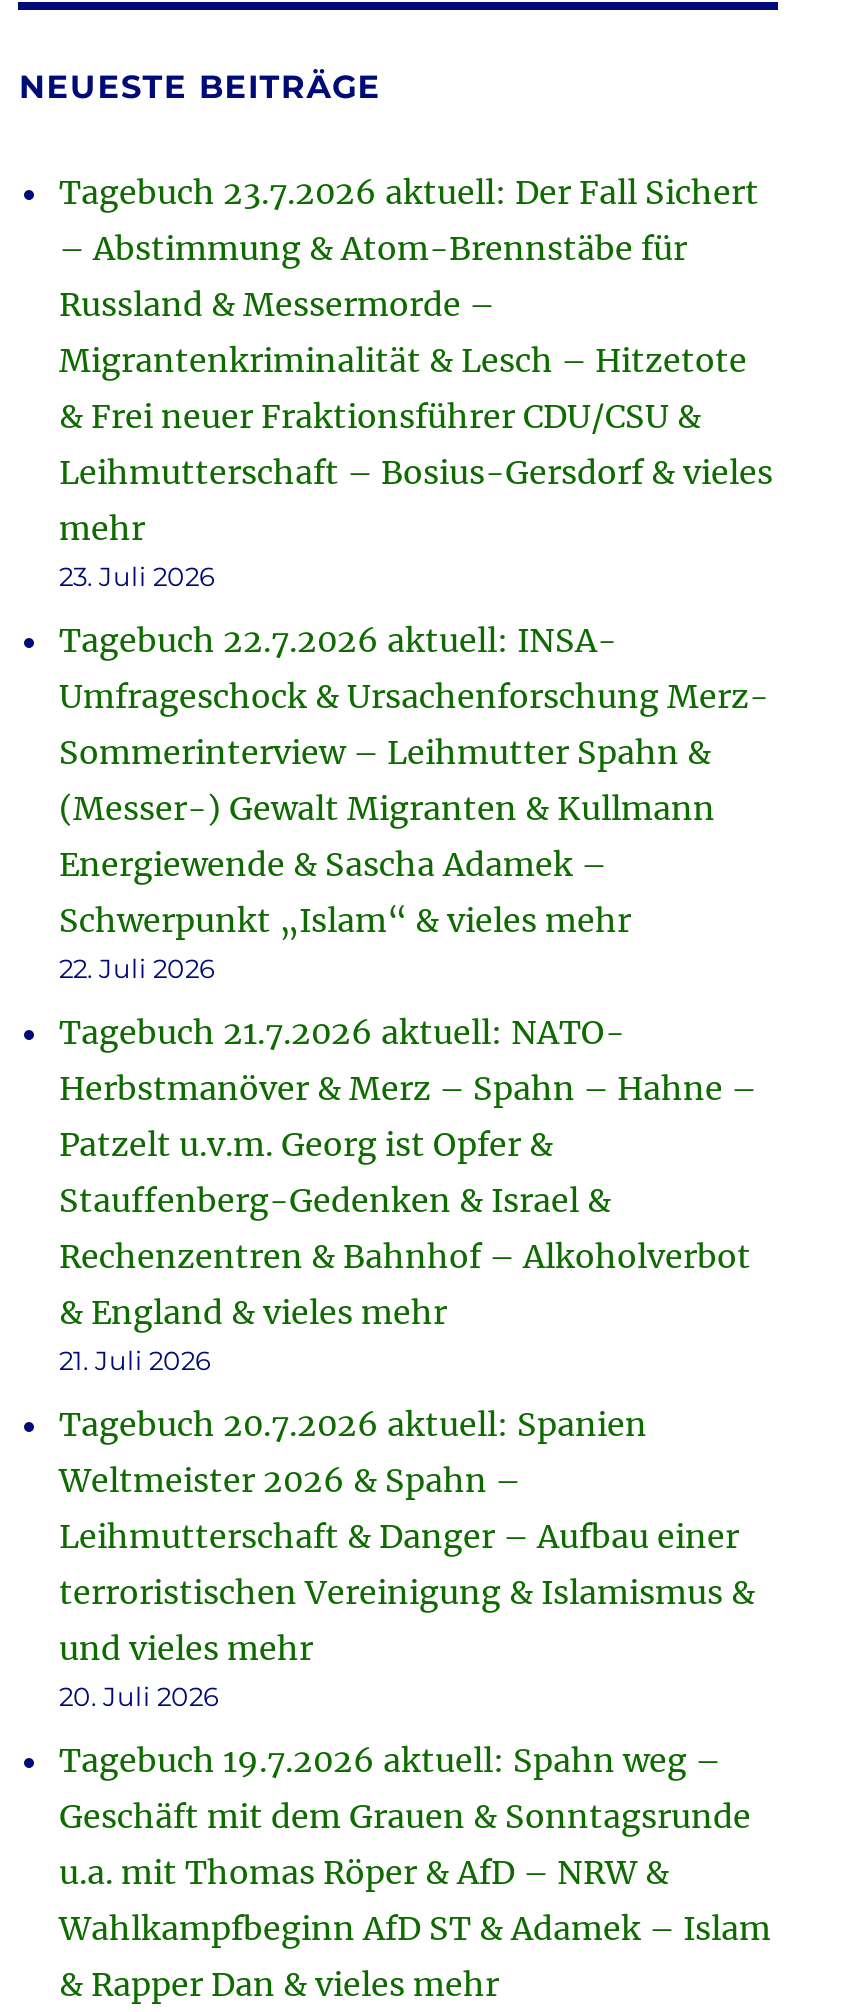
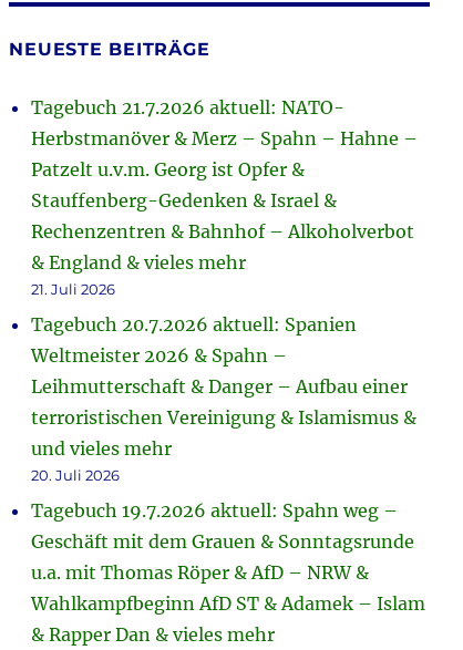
- Tagebuch 23.7.2026 aktuell: Der Fall Sichert
- – Abstimmung & Atom-Brennstäbe für
- Russland & Messermorde –
- Migrantenkriminalität & Lesch – Hitzetote
- & Frei neuer Fraktionsführer CDU/CSU &
- Leihmutterschaft – Bosius-Gersdorf & vieles
- mehr
- 23. Juli 2026
- Tagebuch 22.7.2026 aktuell: INSA-
- Umfrageschock & Ursachenforschung Merz-
- Sommerinterview – Leihmutter Spahn &
- (Messer-) Gewalt Migranten & Kullmann
- Energiewende & Sascha Adamek –
- Schwerpunkt „Islam“ & vieles mehr
- 22. Juli 2026
